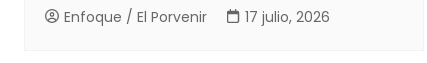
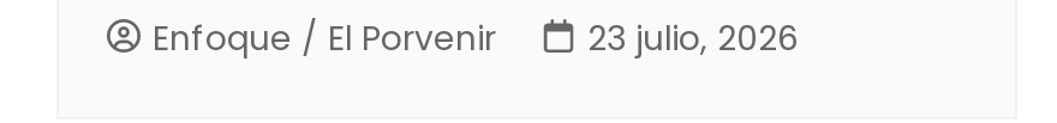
- Enfoque / El Porvenir 17 julio, 2026
+ Enfoque / El Porvenir 23 julio, 2026
